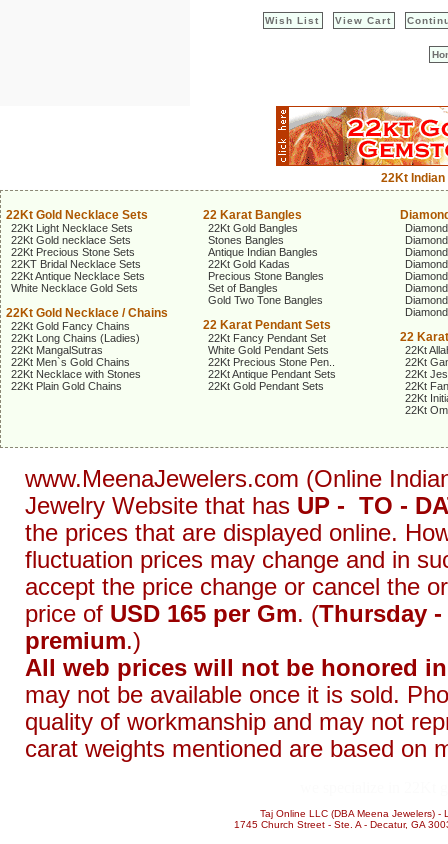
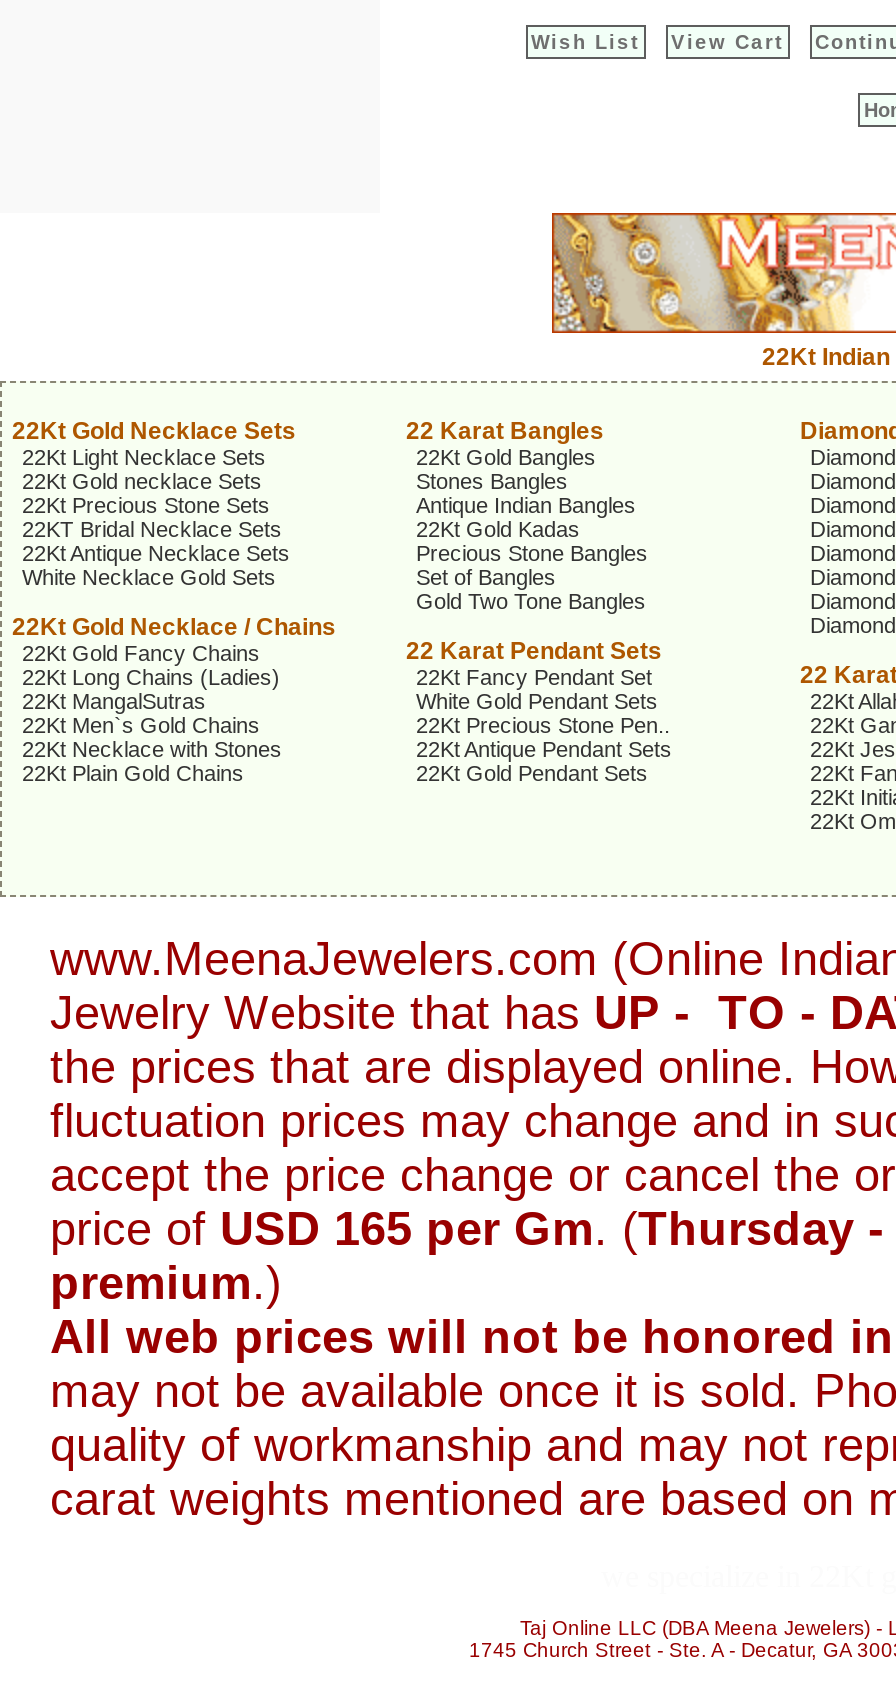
- [image]
+ [image]
